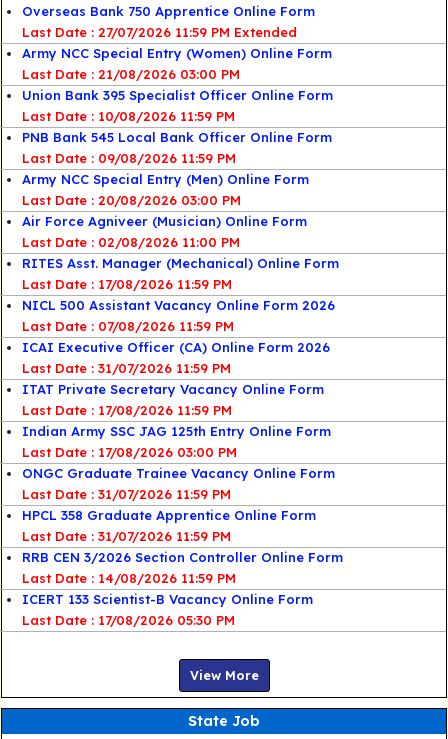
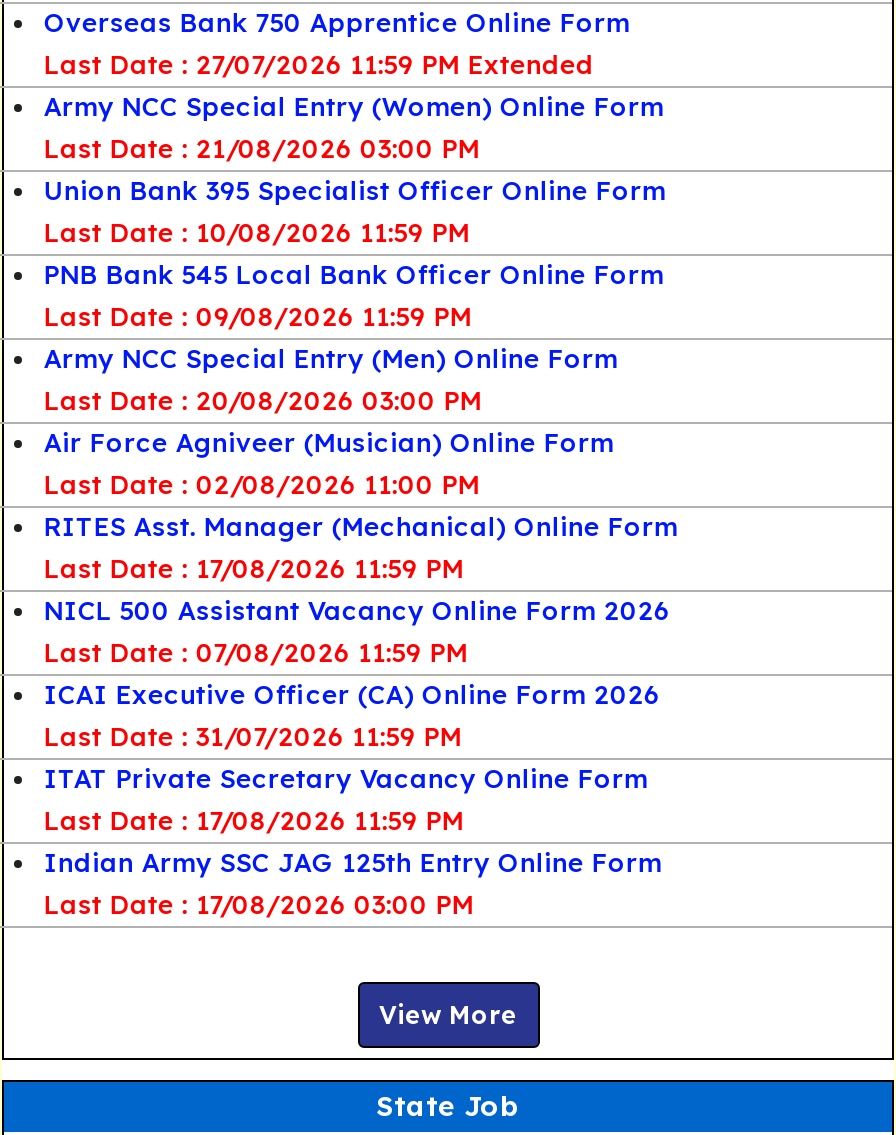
- ONGC Graduate Trainee Vacancy Online Form
- Last Date : 31/07/2026 11:59 PM
- HPCL 358 Graduate Apprentice Online Form
- Last Date : 31/07/2026 11:59 PM
- RRB CEN 3/2026 Section Controller Online Form
- Last Date : 14/08/2026 11:59 PM
- ICERT 133 Scientist-B Vacancy Online Form
- Last Date : 17/08/2026 05:30 PM
